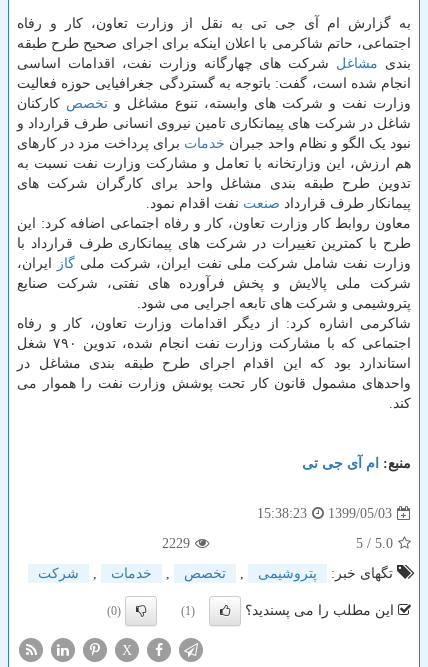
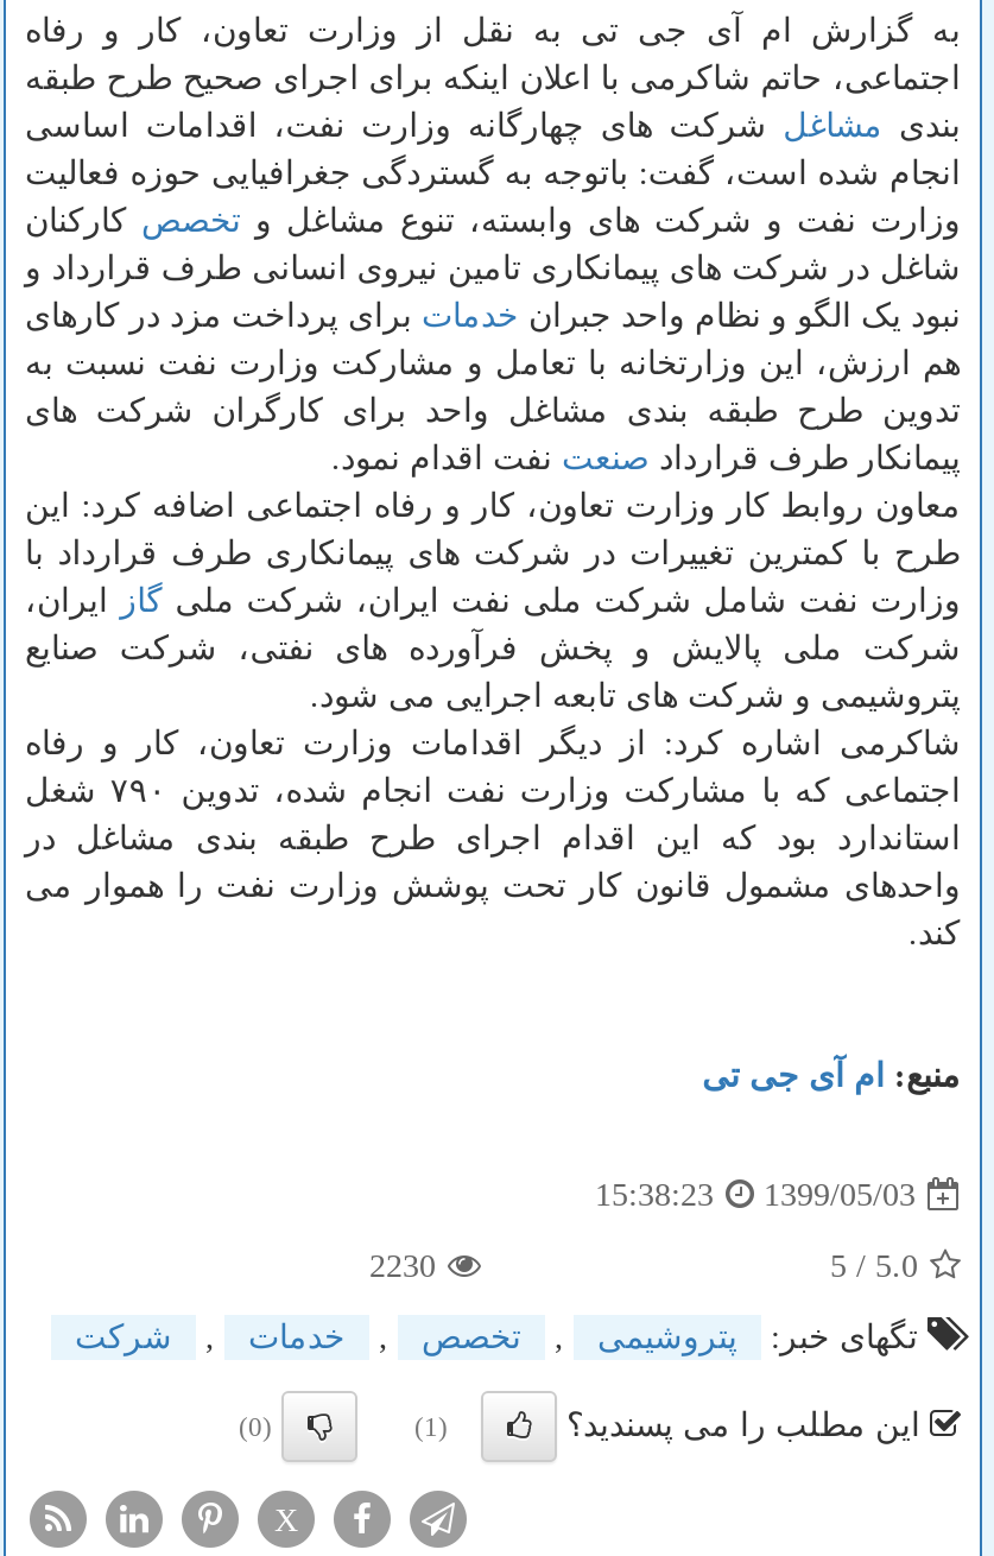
- 2229
+ 2230
